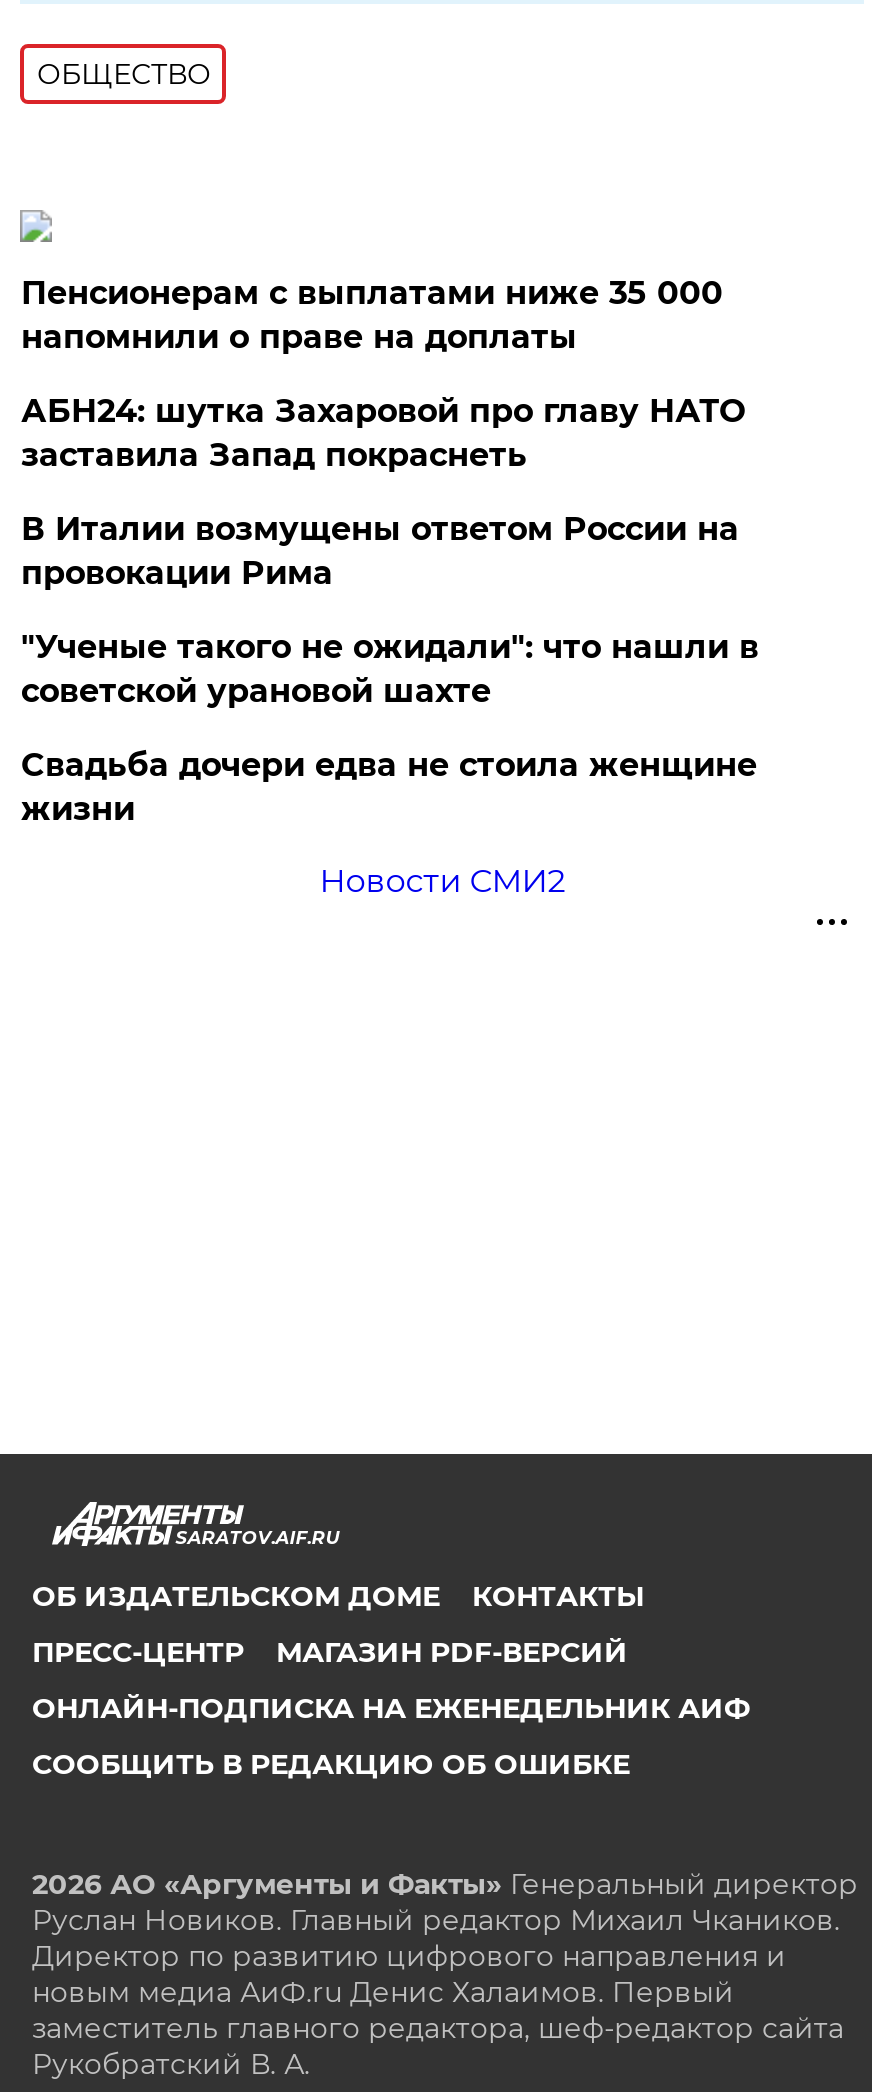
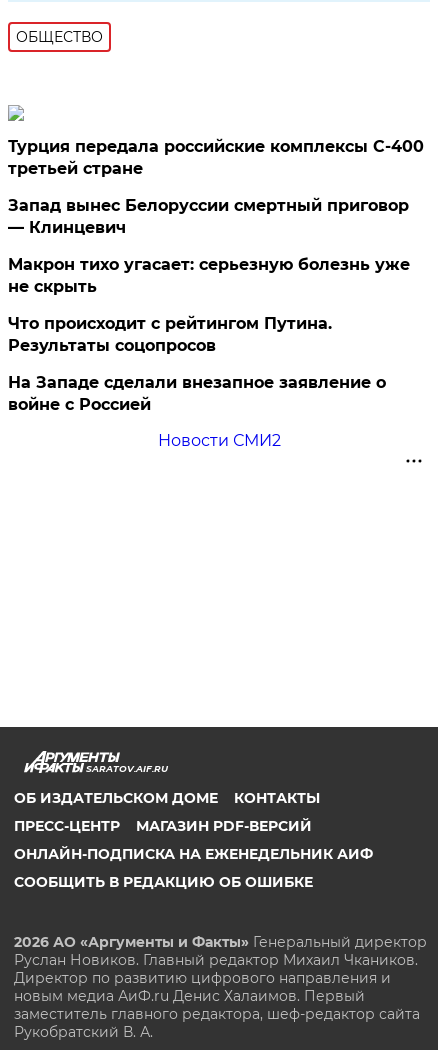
- Пенсионерам с выплатами ниже 35 000
- напомнили о праве на доплаты
+ Турция передала российские комплексы С-400
+ третьей стране

- АБН24: шутка Захаровой про главу НАТО
- заставила Запад покраснеть
+ Запад вынес Белоруссии смертный приговор
+ — Клинцевич

- В Италии возмущены ответом России на
- провокации Рима
+ Макрон тихо угасает: серьезную болезнь уже
+ не скрыть

- "Ученые такого не ожидали": что нашли в
- советской урановой шахте
+ Что происходит с рейтингом Путина.
+ Результаты соцопросов

- Свадьба дочери едва не стоила женщине
- жизни
+ На Западе сделали внезапное заявление о
+ войне с Россией
